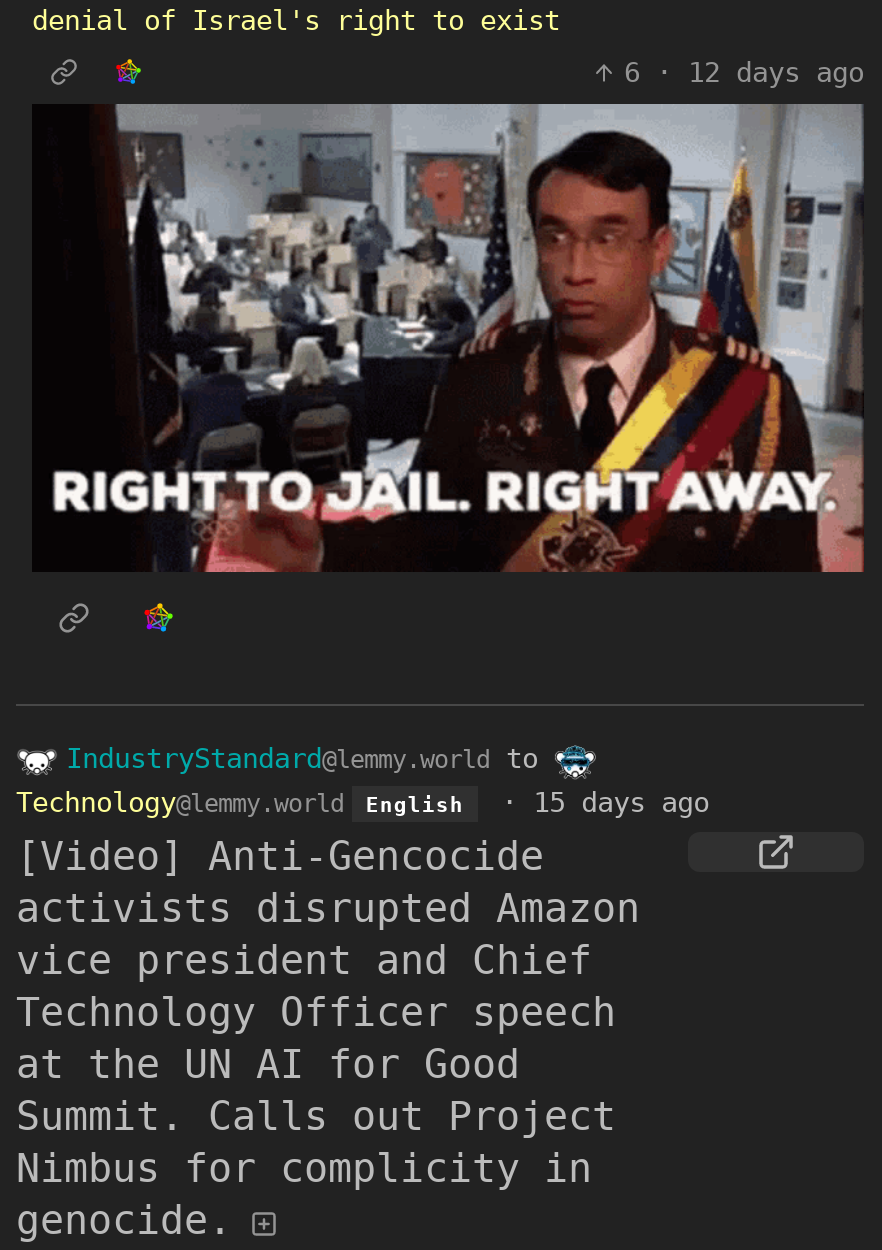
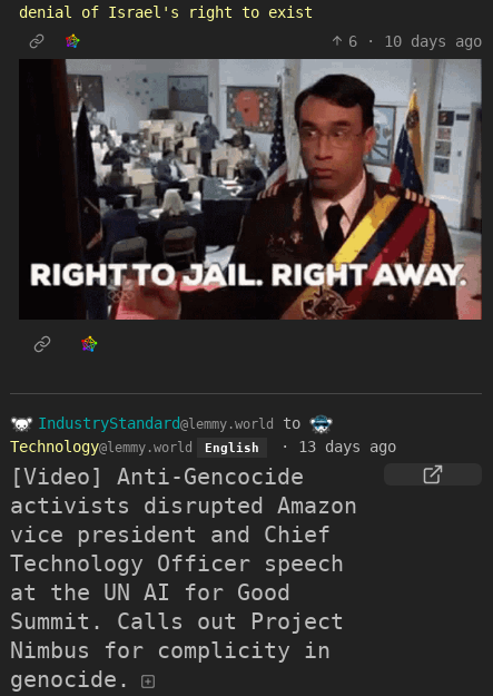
- 6 · 12 days ago
+ 6 · 10 days ago

- Technology@lemmy.world English · 15 days ago
+ Technology@lemmy.world English · 13 days ago
